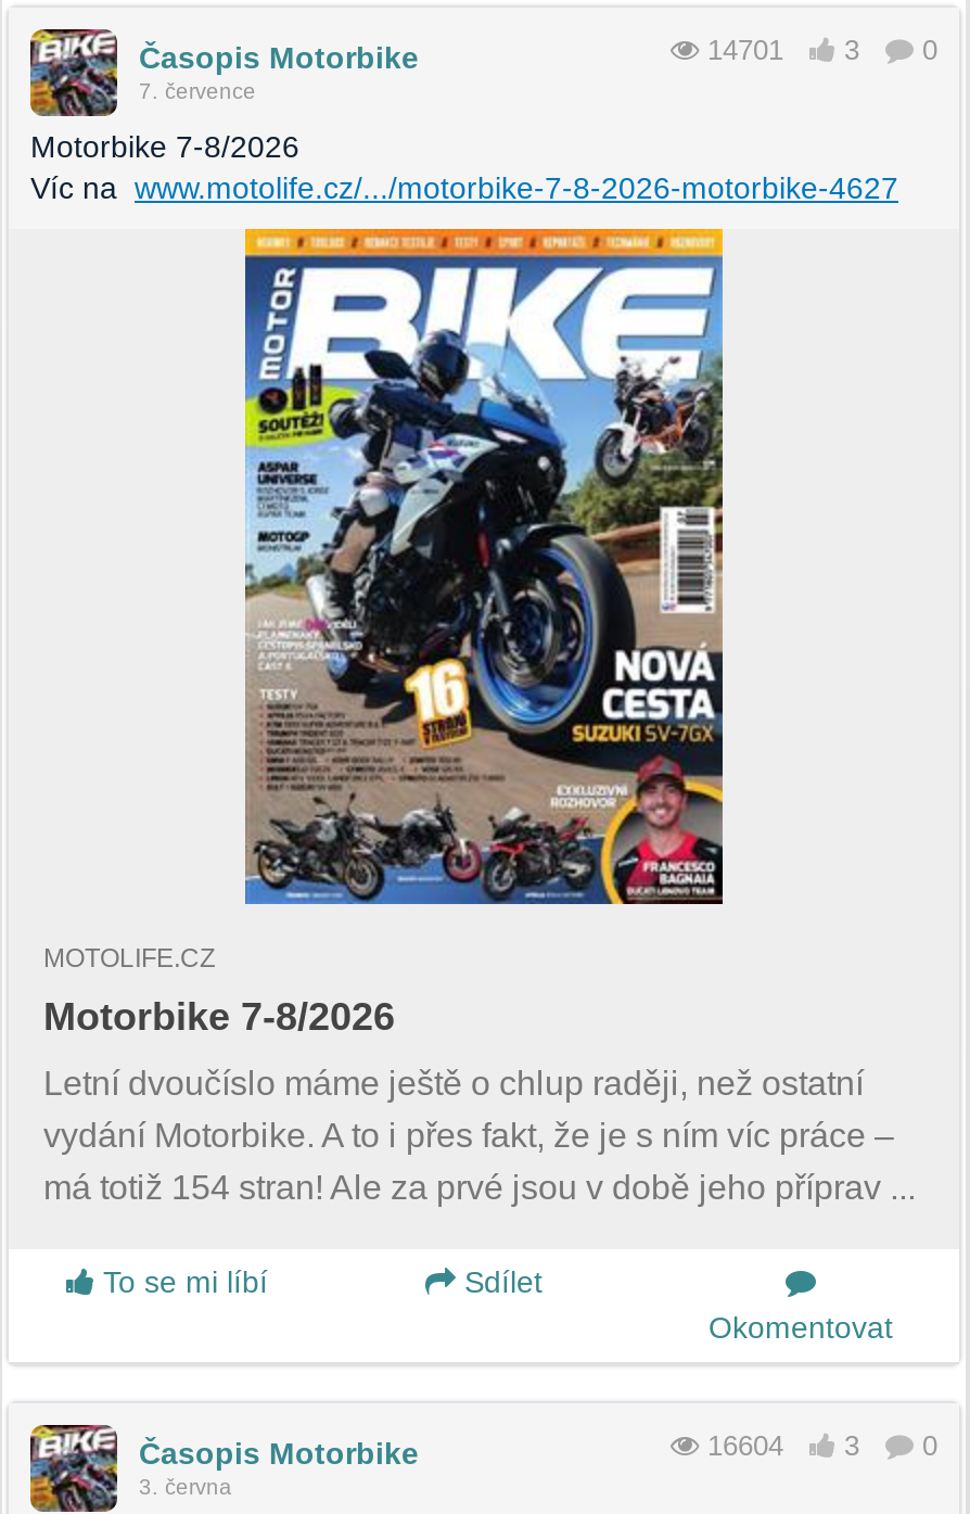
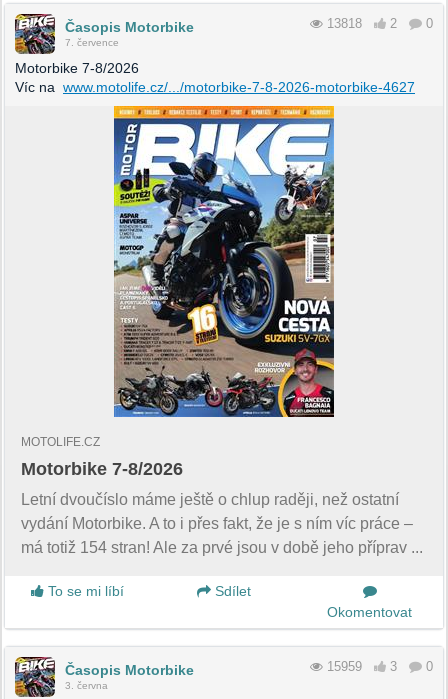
- 14701
+ 13818

- 3
+ 2

- 16604 3 0
+ 15959 3 0
